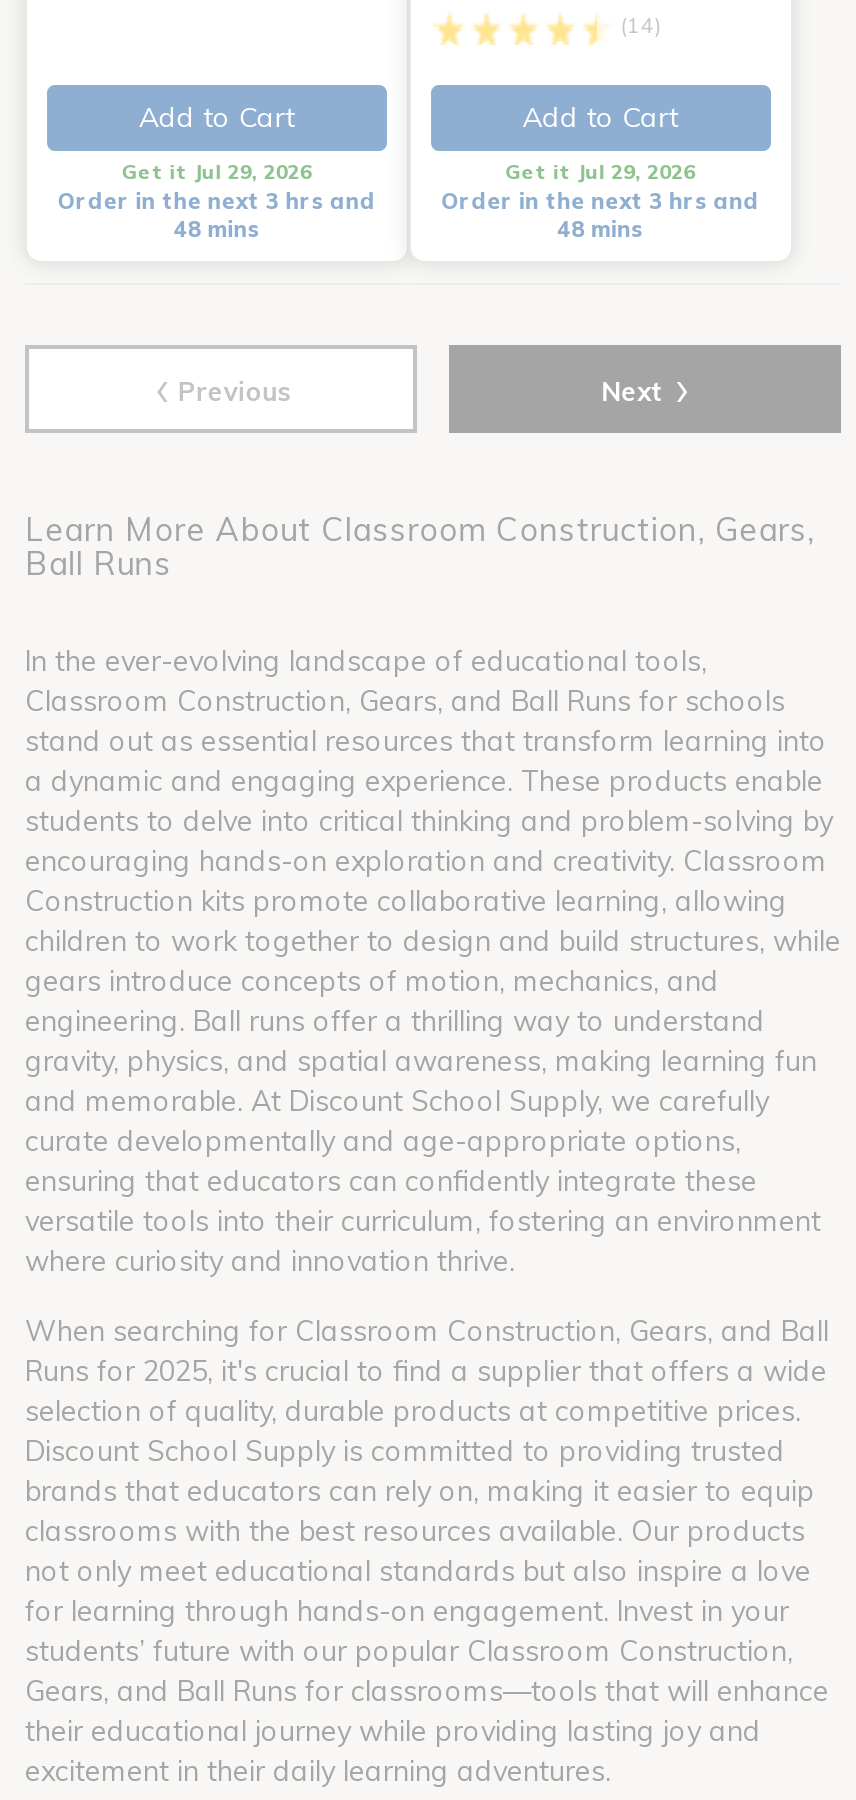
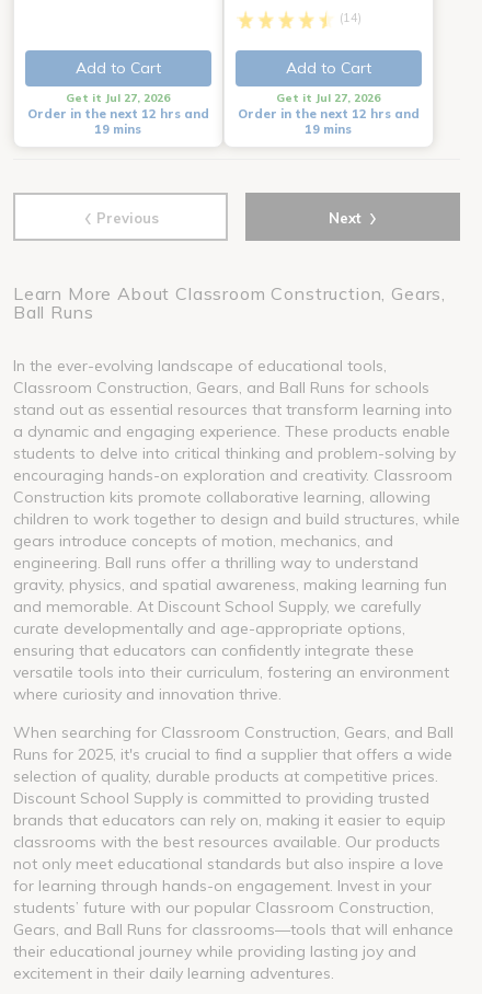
- Get it Jul 29, 2026
+ Get it Jul 27, 2026

- Get it Jul 29, 2026
+ Get it Jul 27, 2026

- Order in the next 3 hrs and
+ Order in the next 12 hrs and

- Order in the next 3 hrs and
+ Order in the next 12 hrs and

- 48 mins
+ 19 mins

- 48 mins
+ 19 mins
